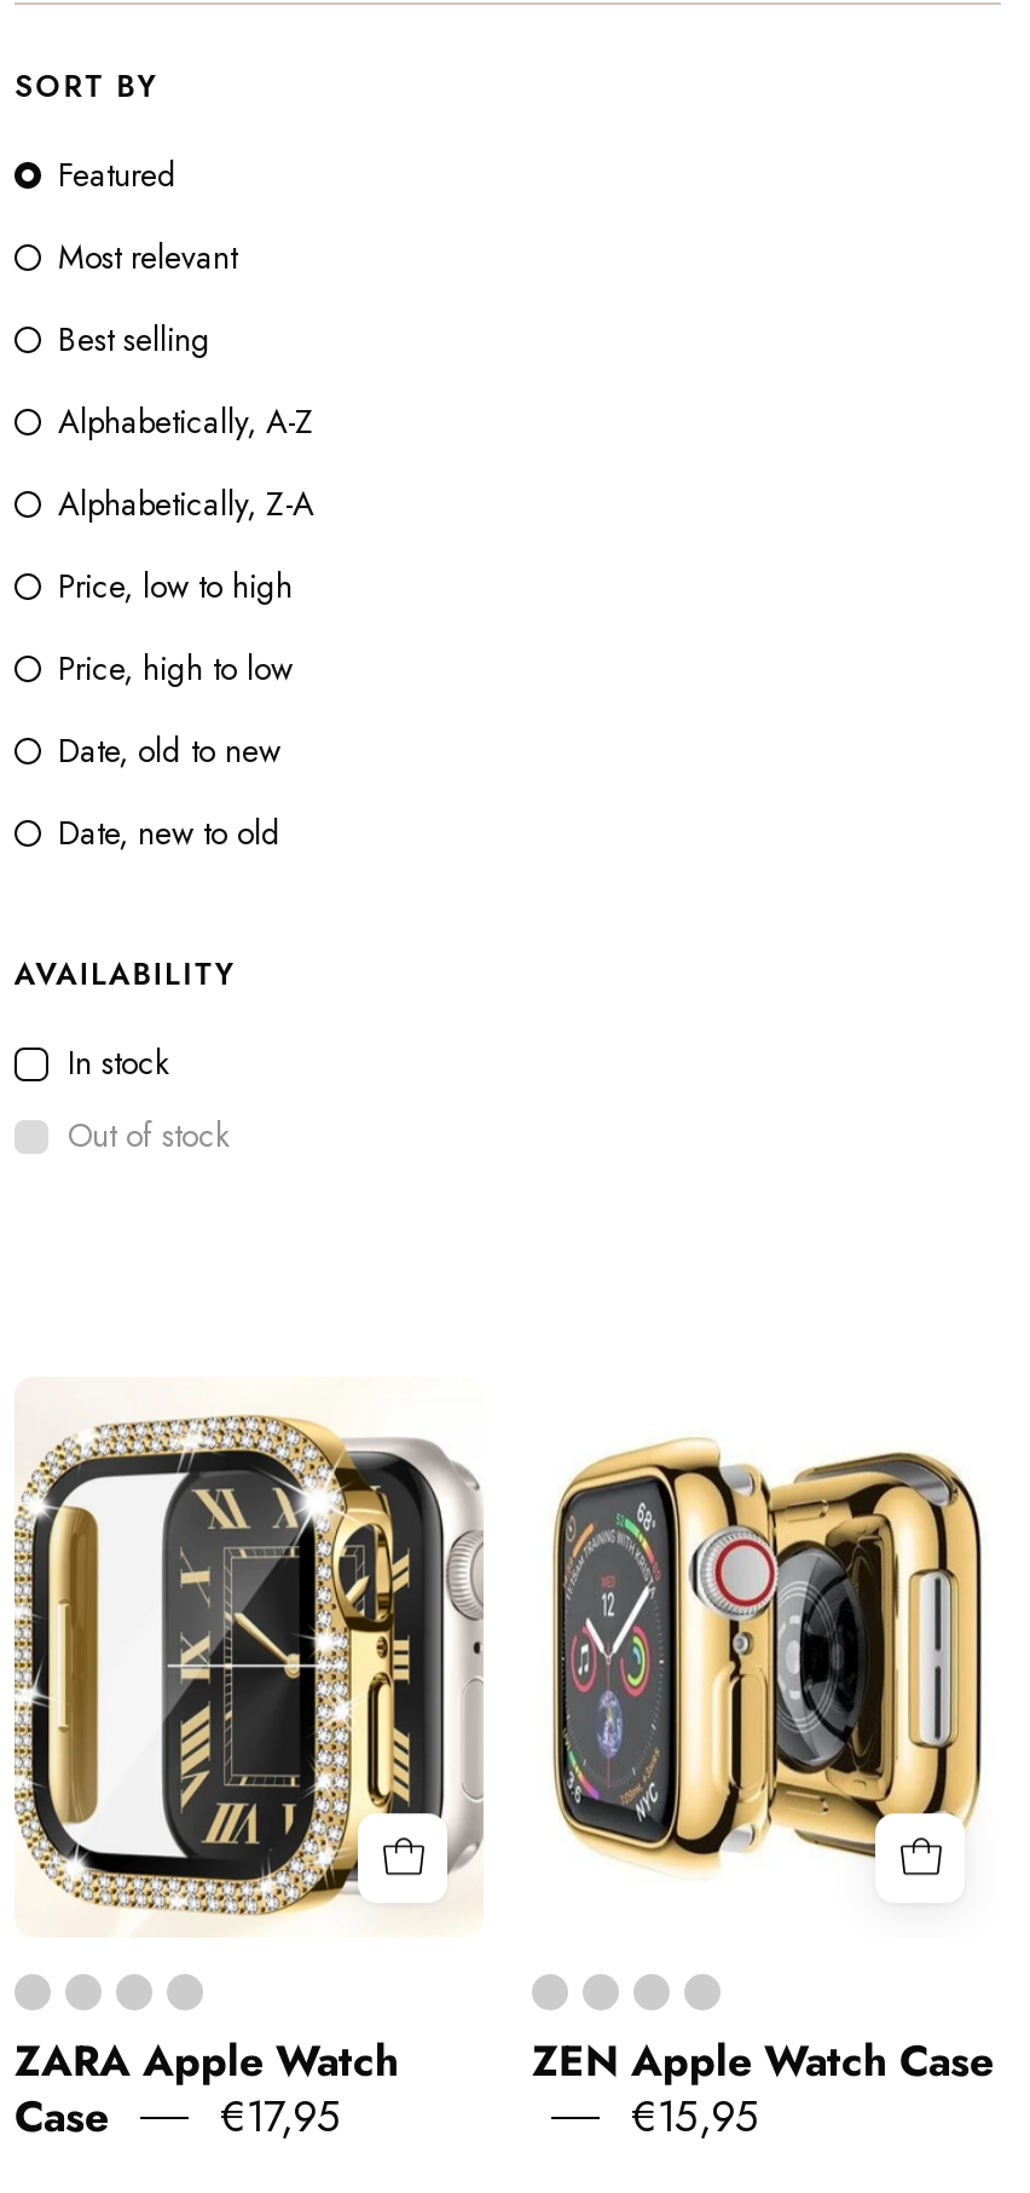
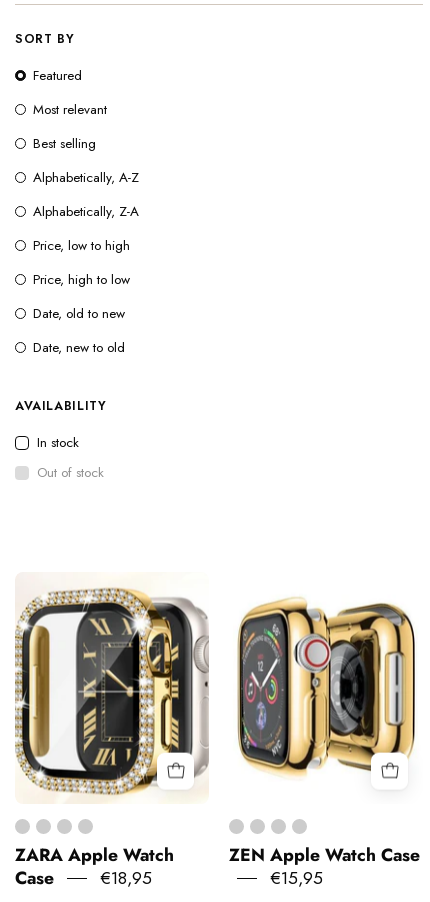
- Case €17,95
+ Case €18,95
